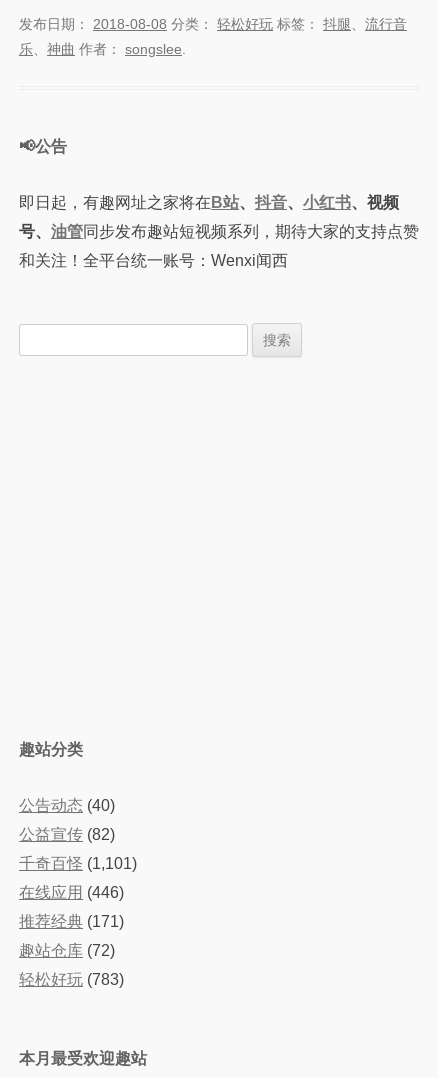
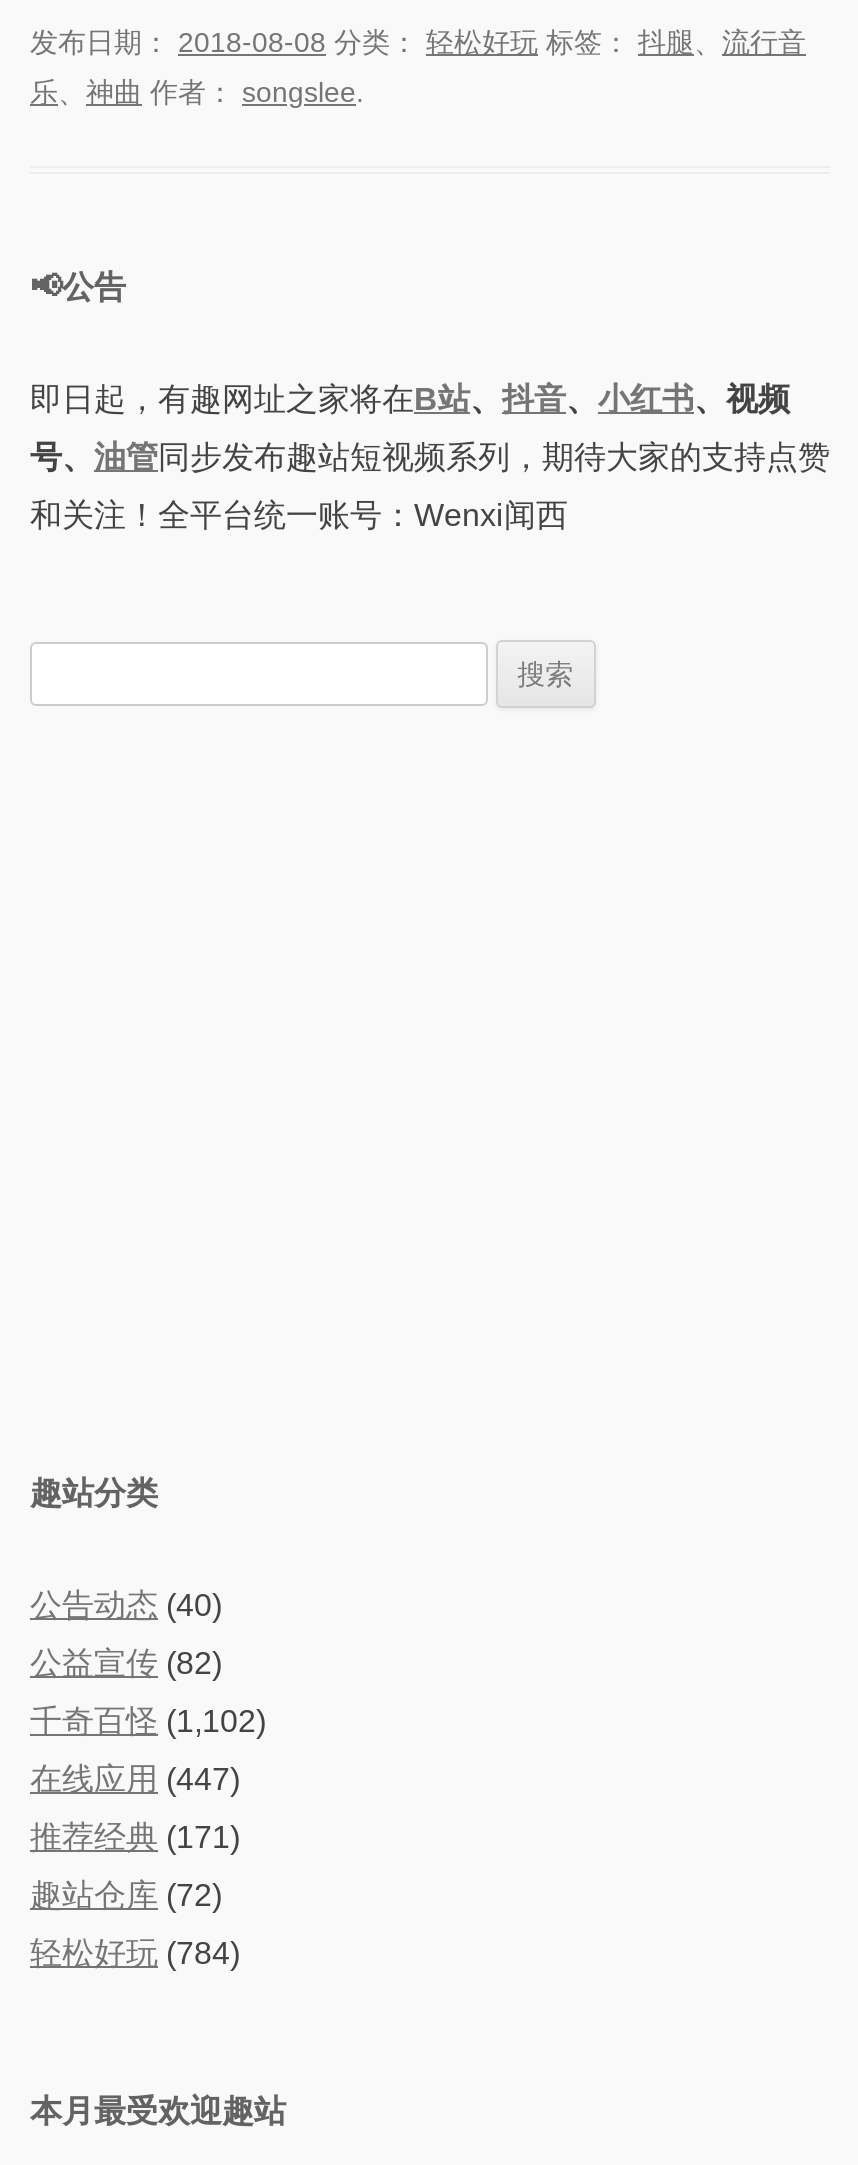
- 千奇百怪(1,101)
+ 千奇百怪(1,102)

- 在线应用(446)
+ 在线应用(447)

- 轻松好玩(783)
+ 轻松好玩(784)
